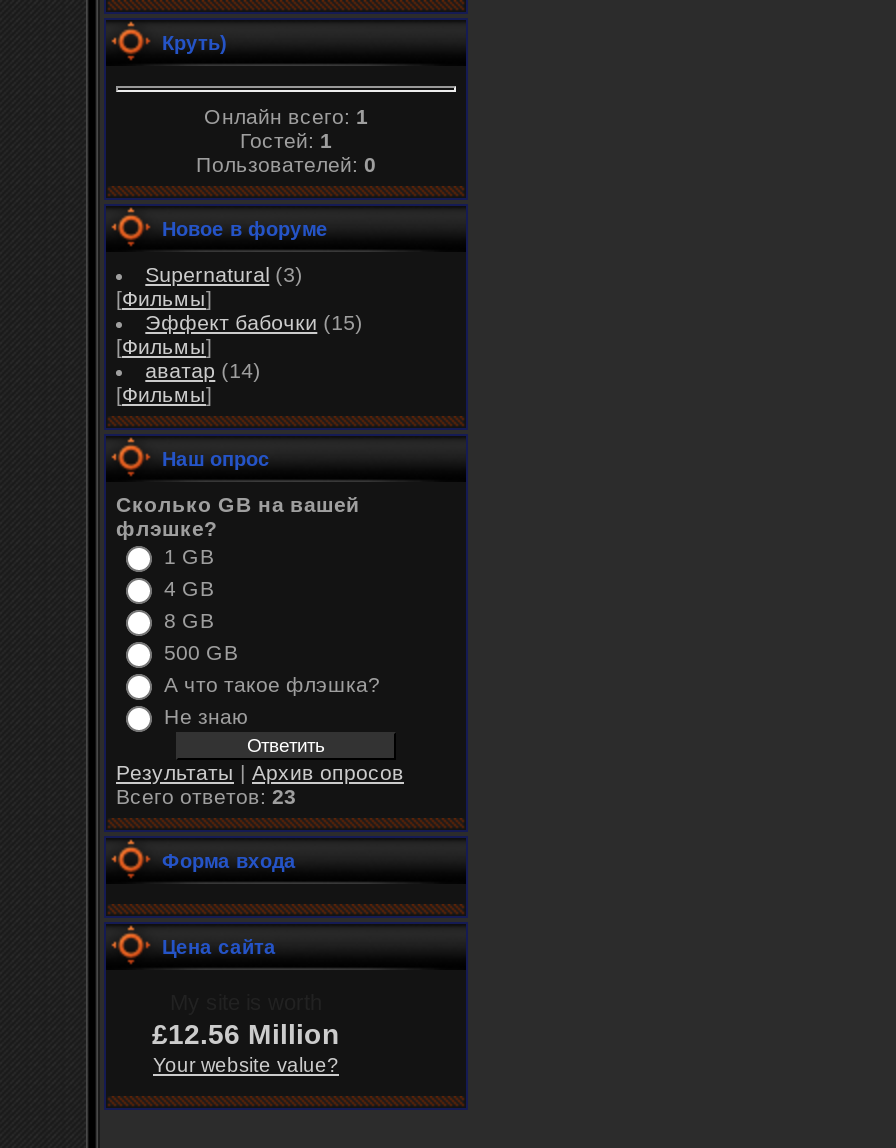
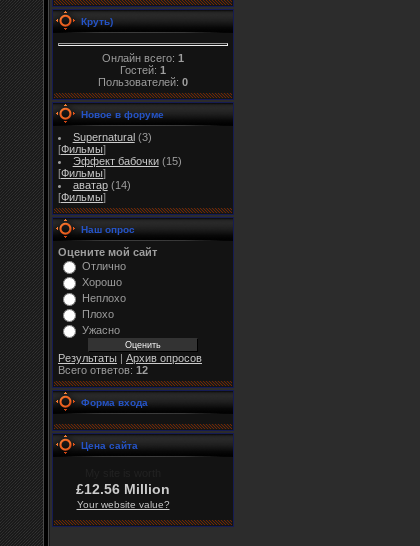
- Сколько GB на вашей
- флэшке?
- 1 GB
- 4 GB
- 8 GB
- 500 GB
- А что такое флэшка?
- Не знаю
+ Оцените мой сайт
+ Отлично
+ Хорошо
+ Неплохо
+ Плохо
+ Ужасно

- Всего ответов:23
+ Всего ответов:12
